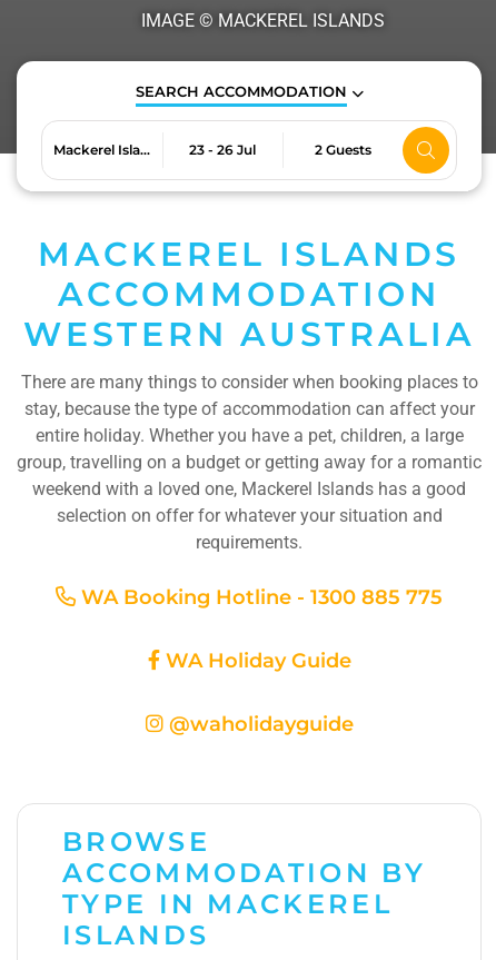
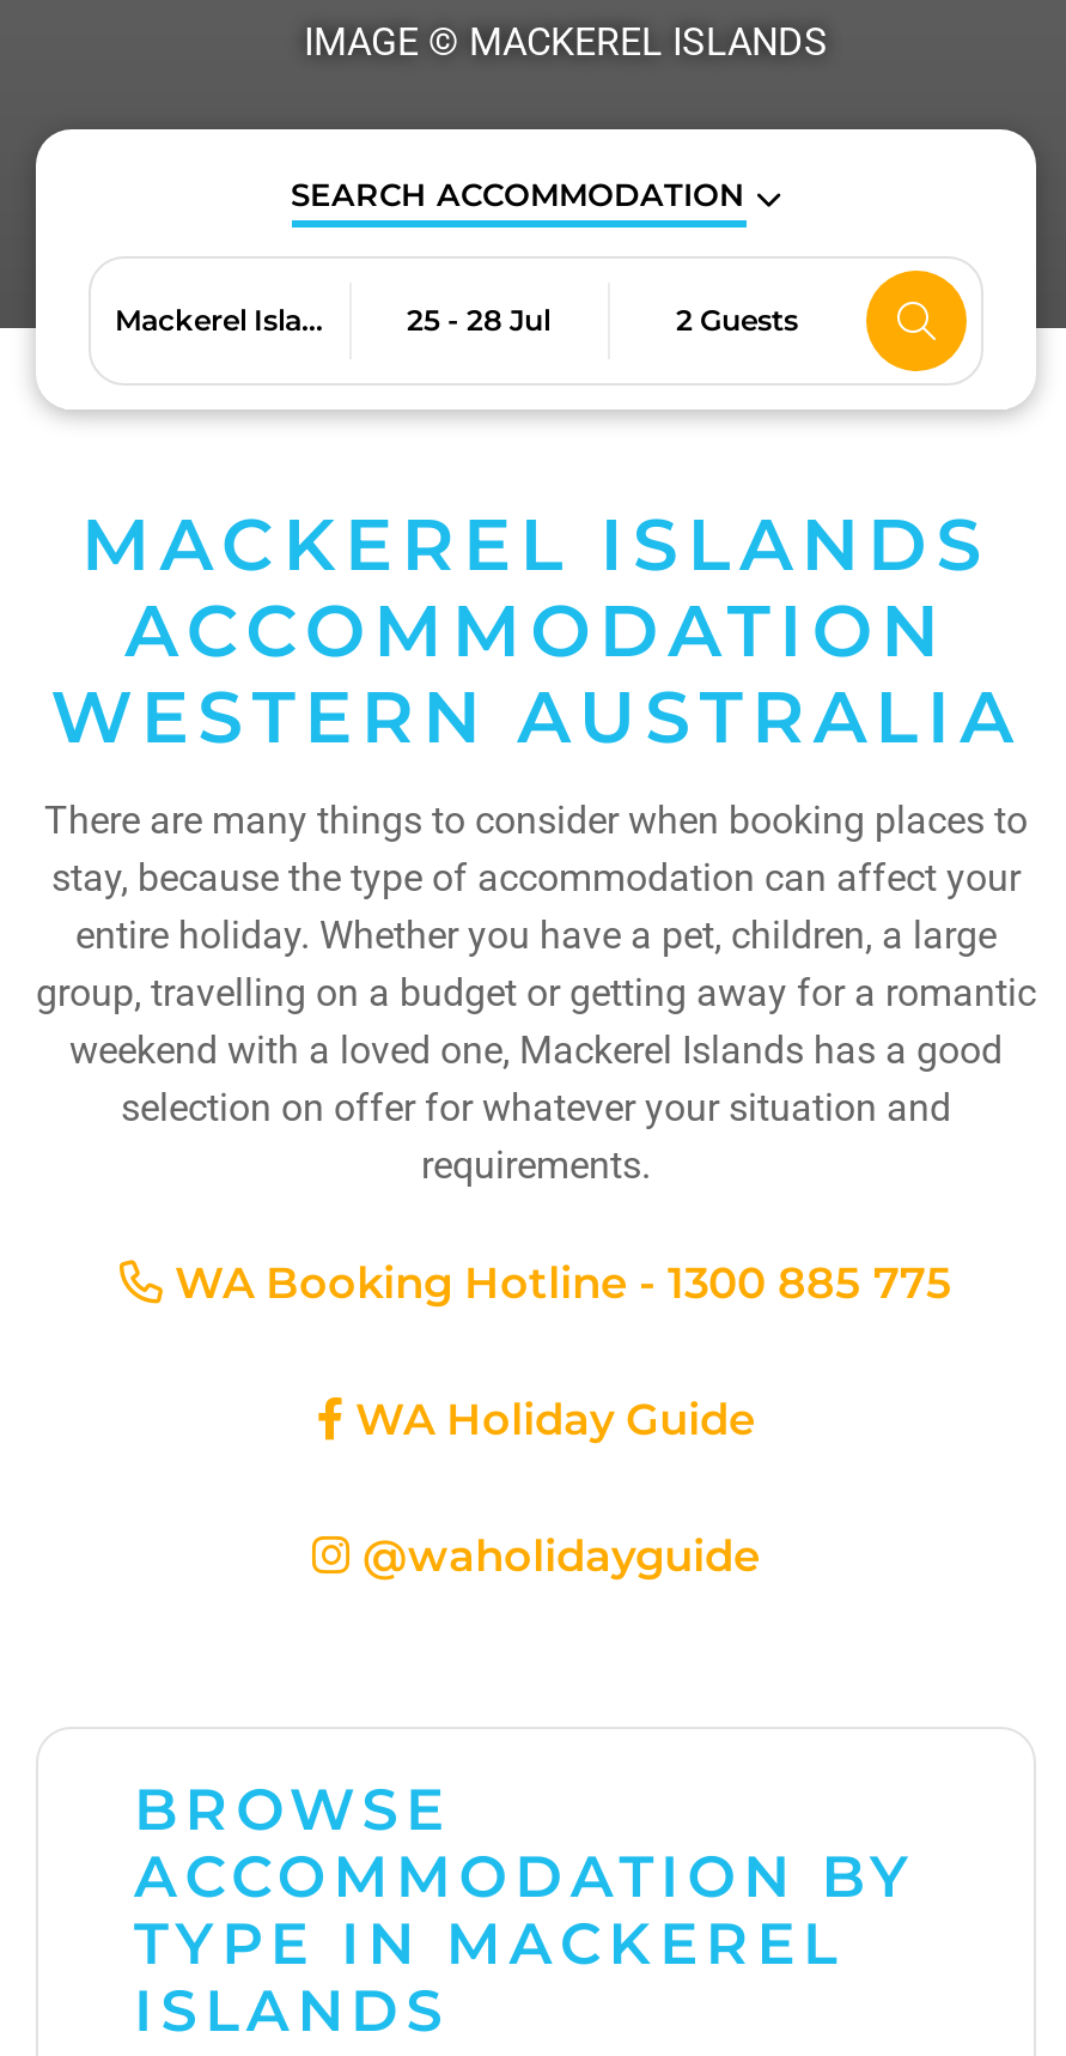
- 23 - 26 Jul
+ 25 - 28 Jul
